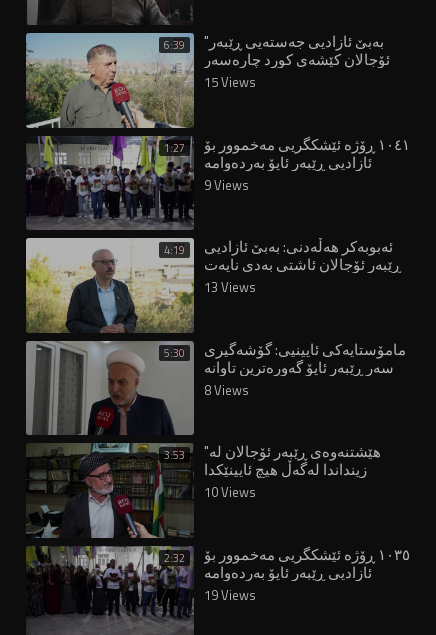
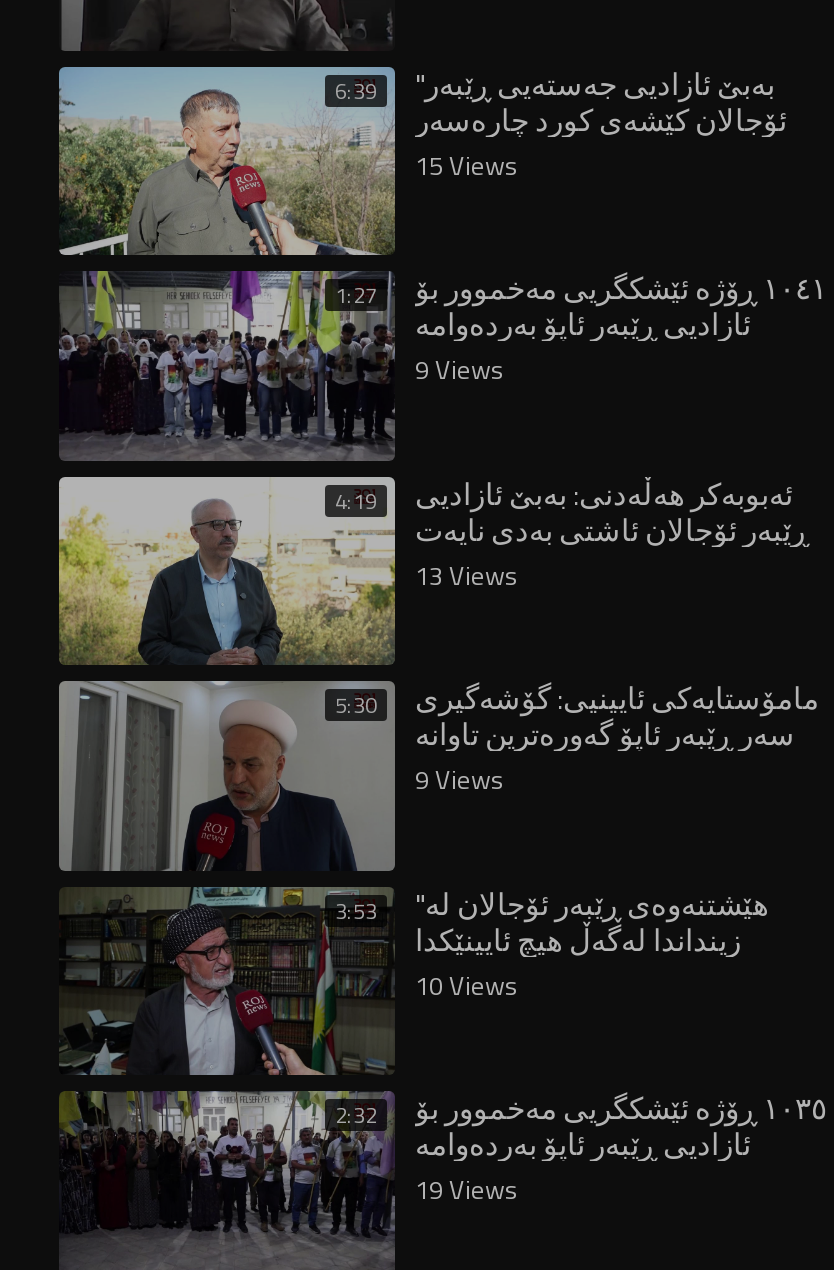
- 8 Views
+ 9 Views
